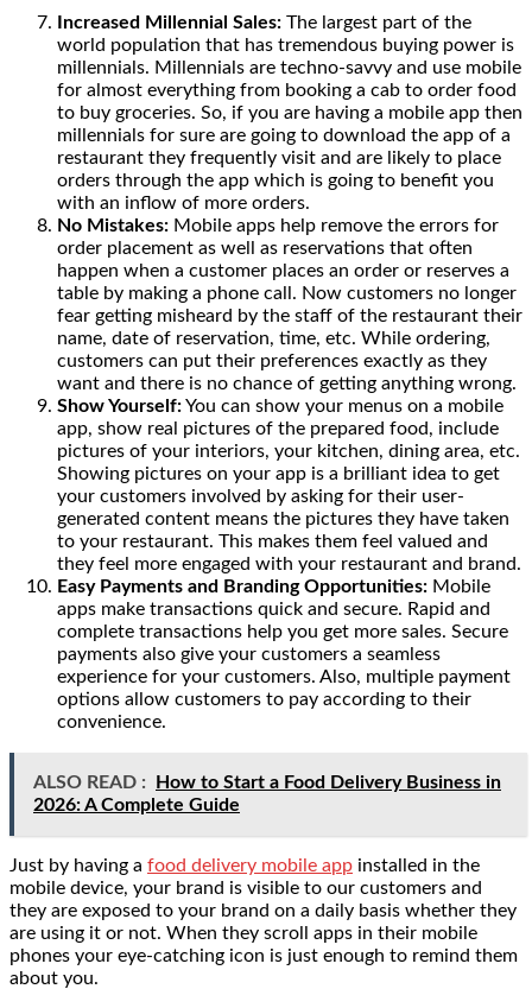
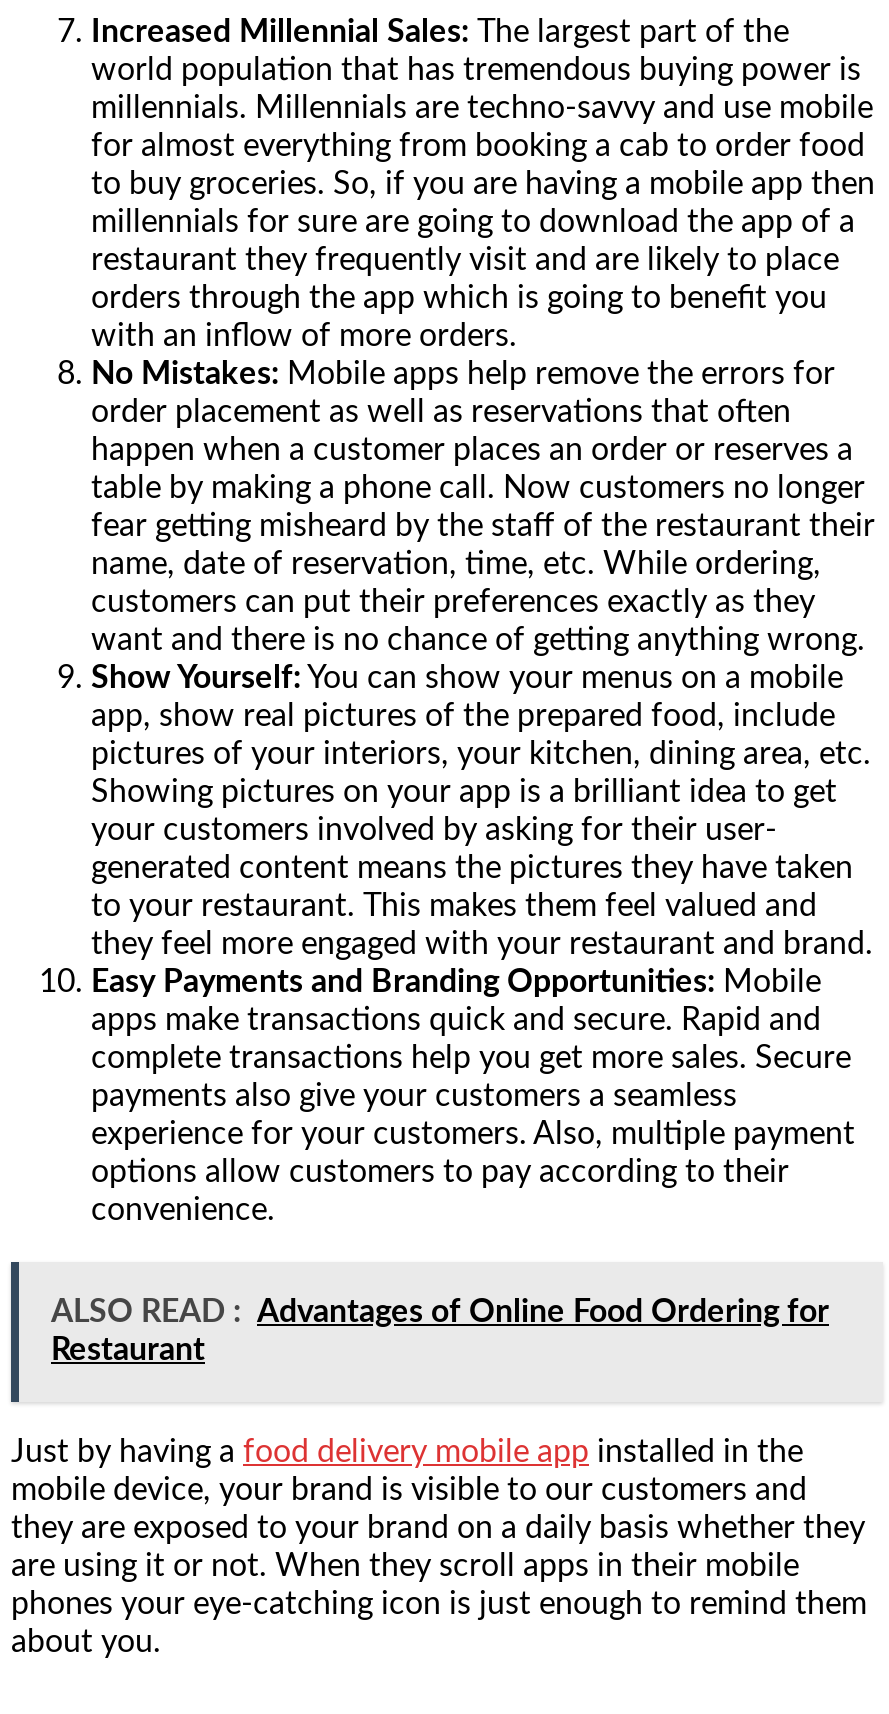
- ALSO READ : How to Start a Food Delivery Business in
- 2026: A Complete Guide
+ ALSO READ : Advantages of Online Food Ordering for
+ Restaurant
